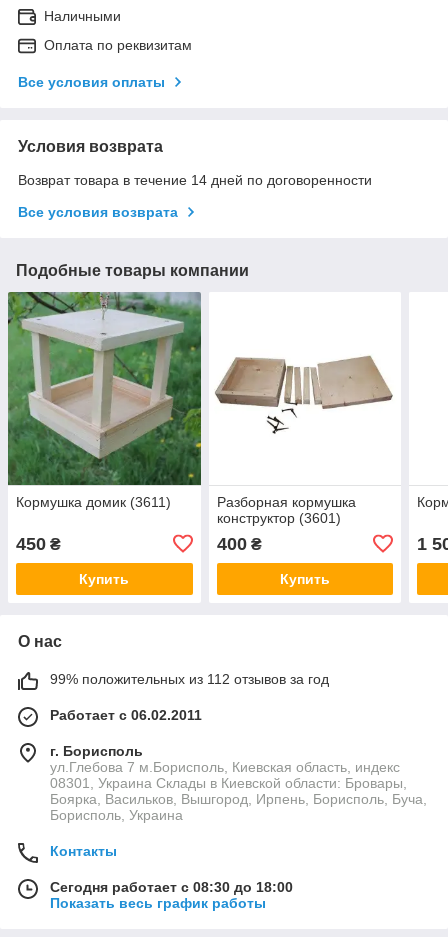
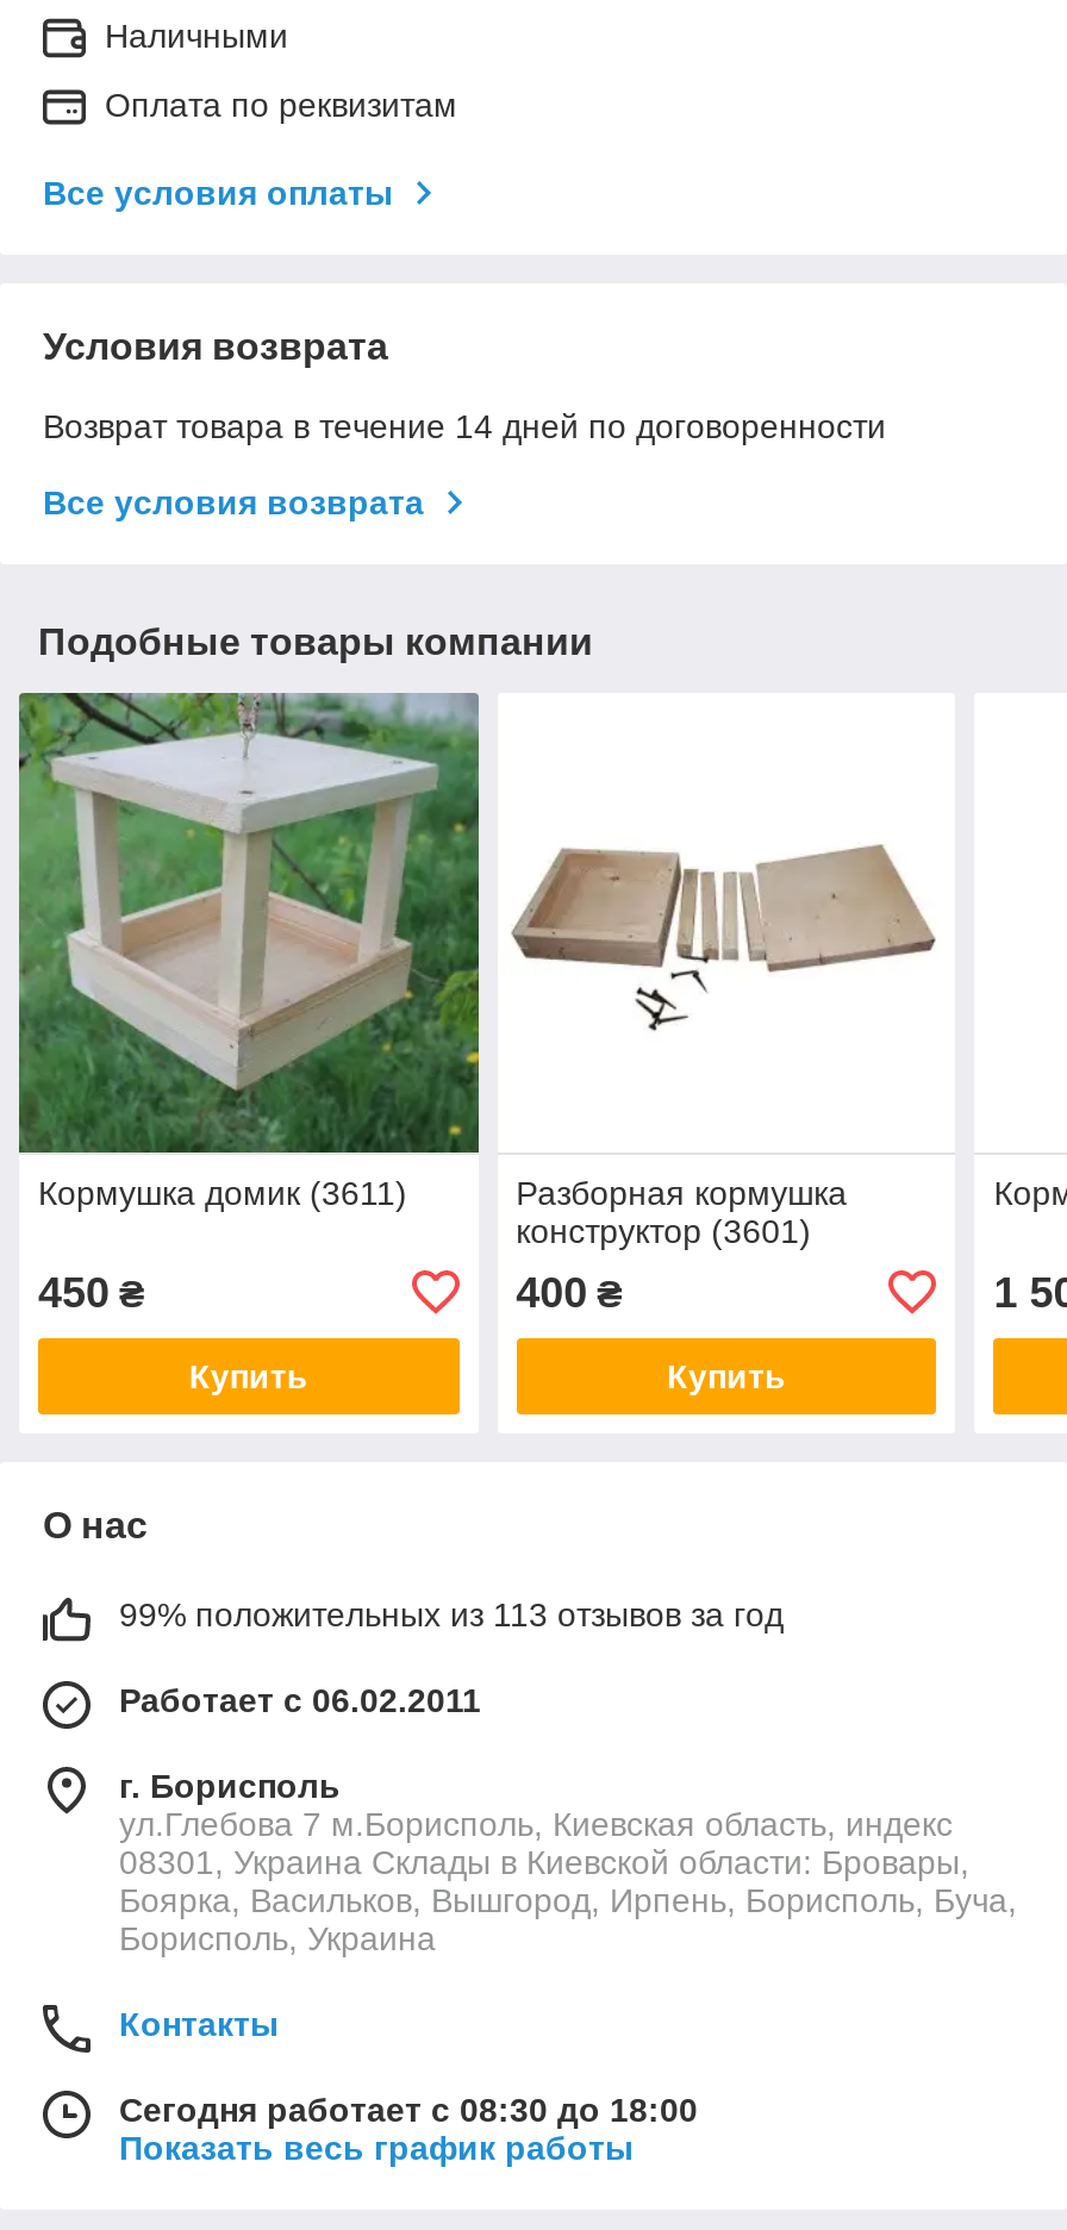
- 99% положительных из 112 отзывов за год
+ 99% положительных из 113 отзывов за год
